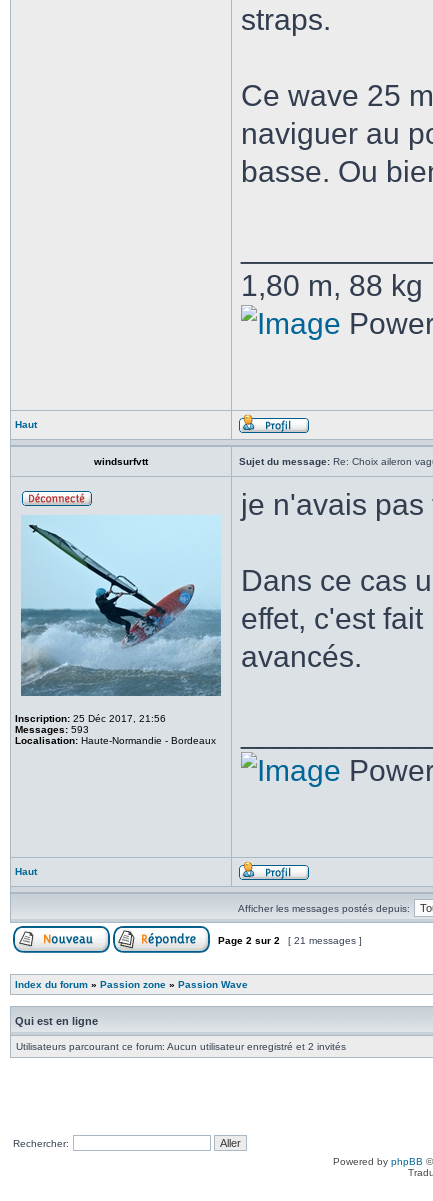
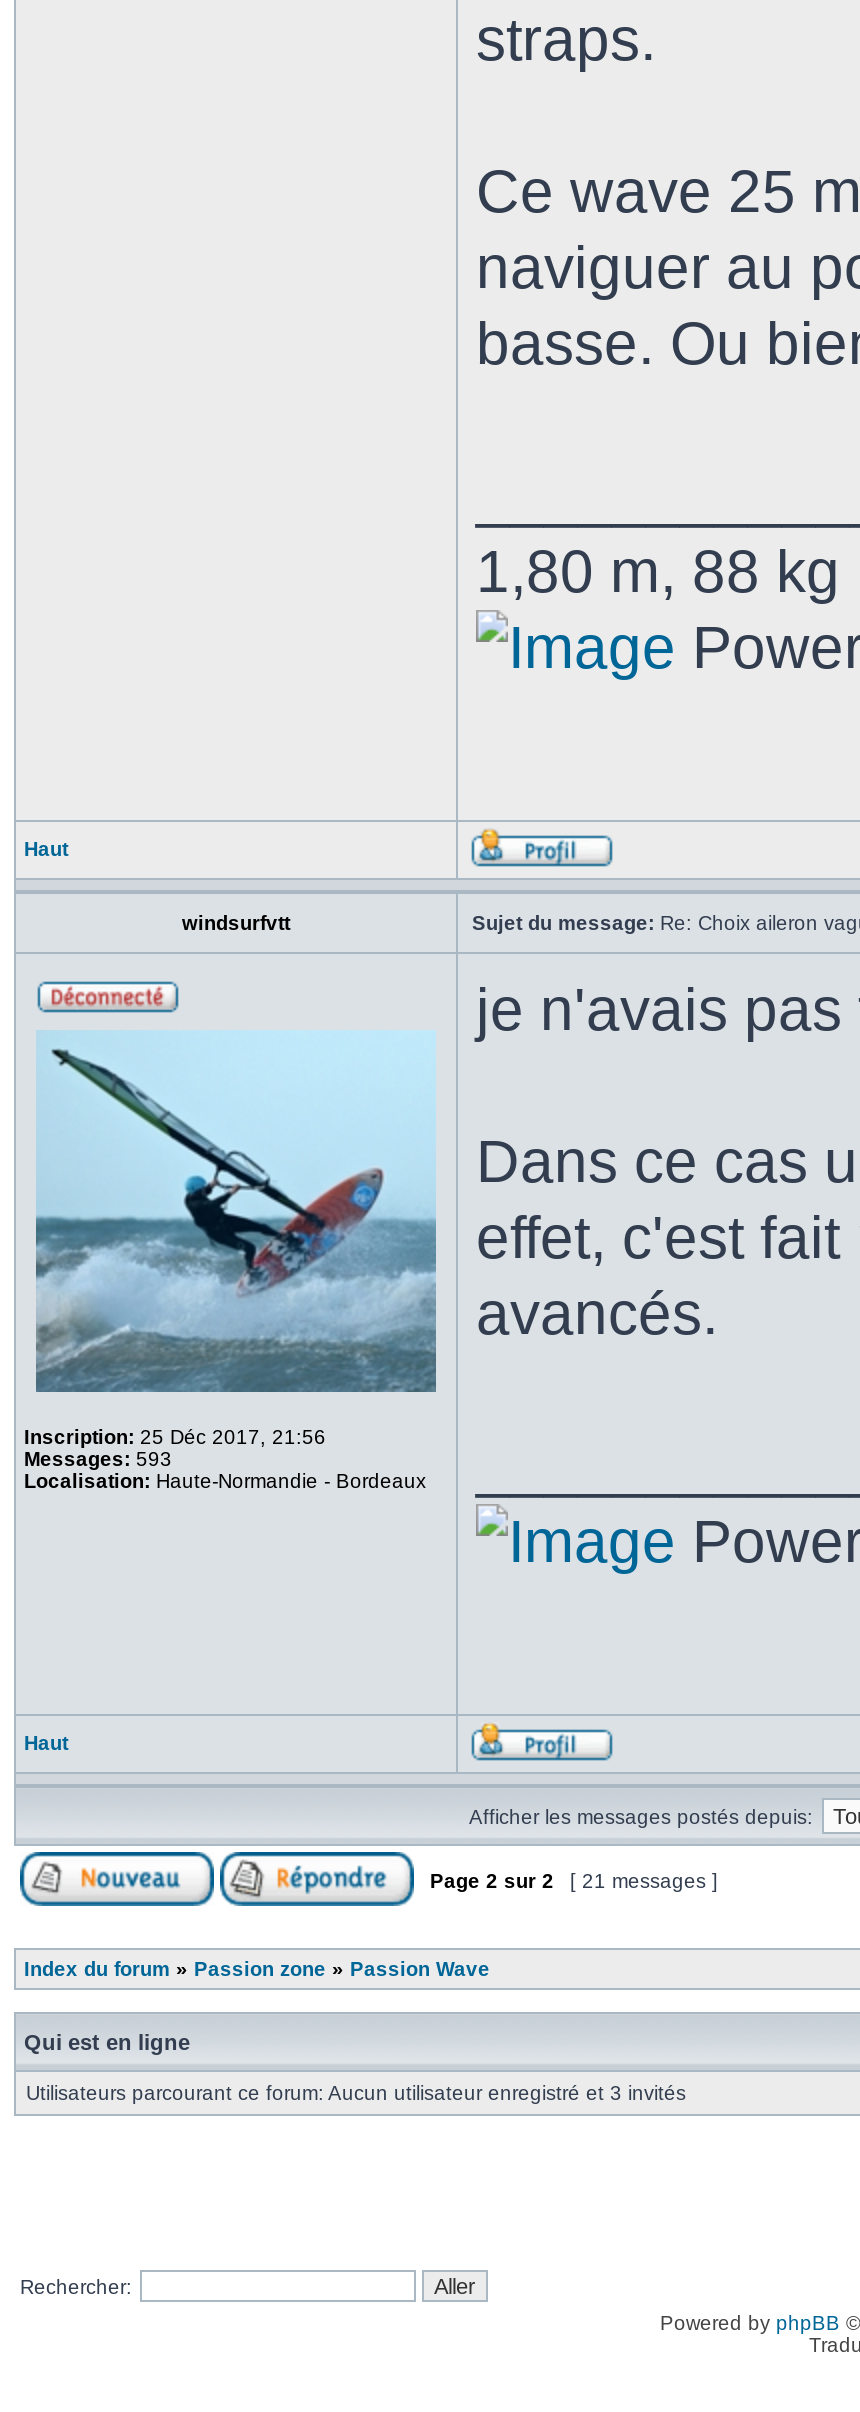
- Utilisateurs parcourant ce forum: Aucun utilisateur enregistré et 2 invités
+ Utilisateurs parcourant ce forum: Aucun utilisateur enregistré et 3 invités
